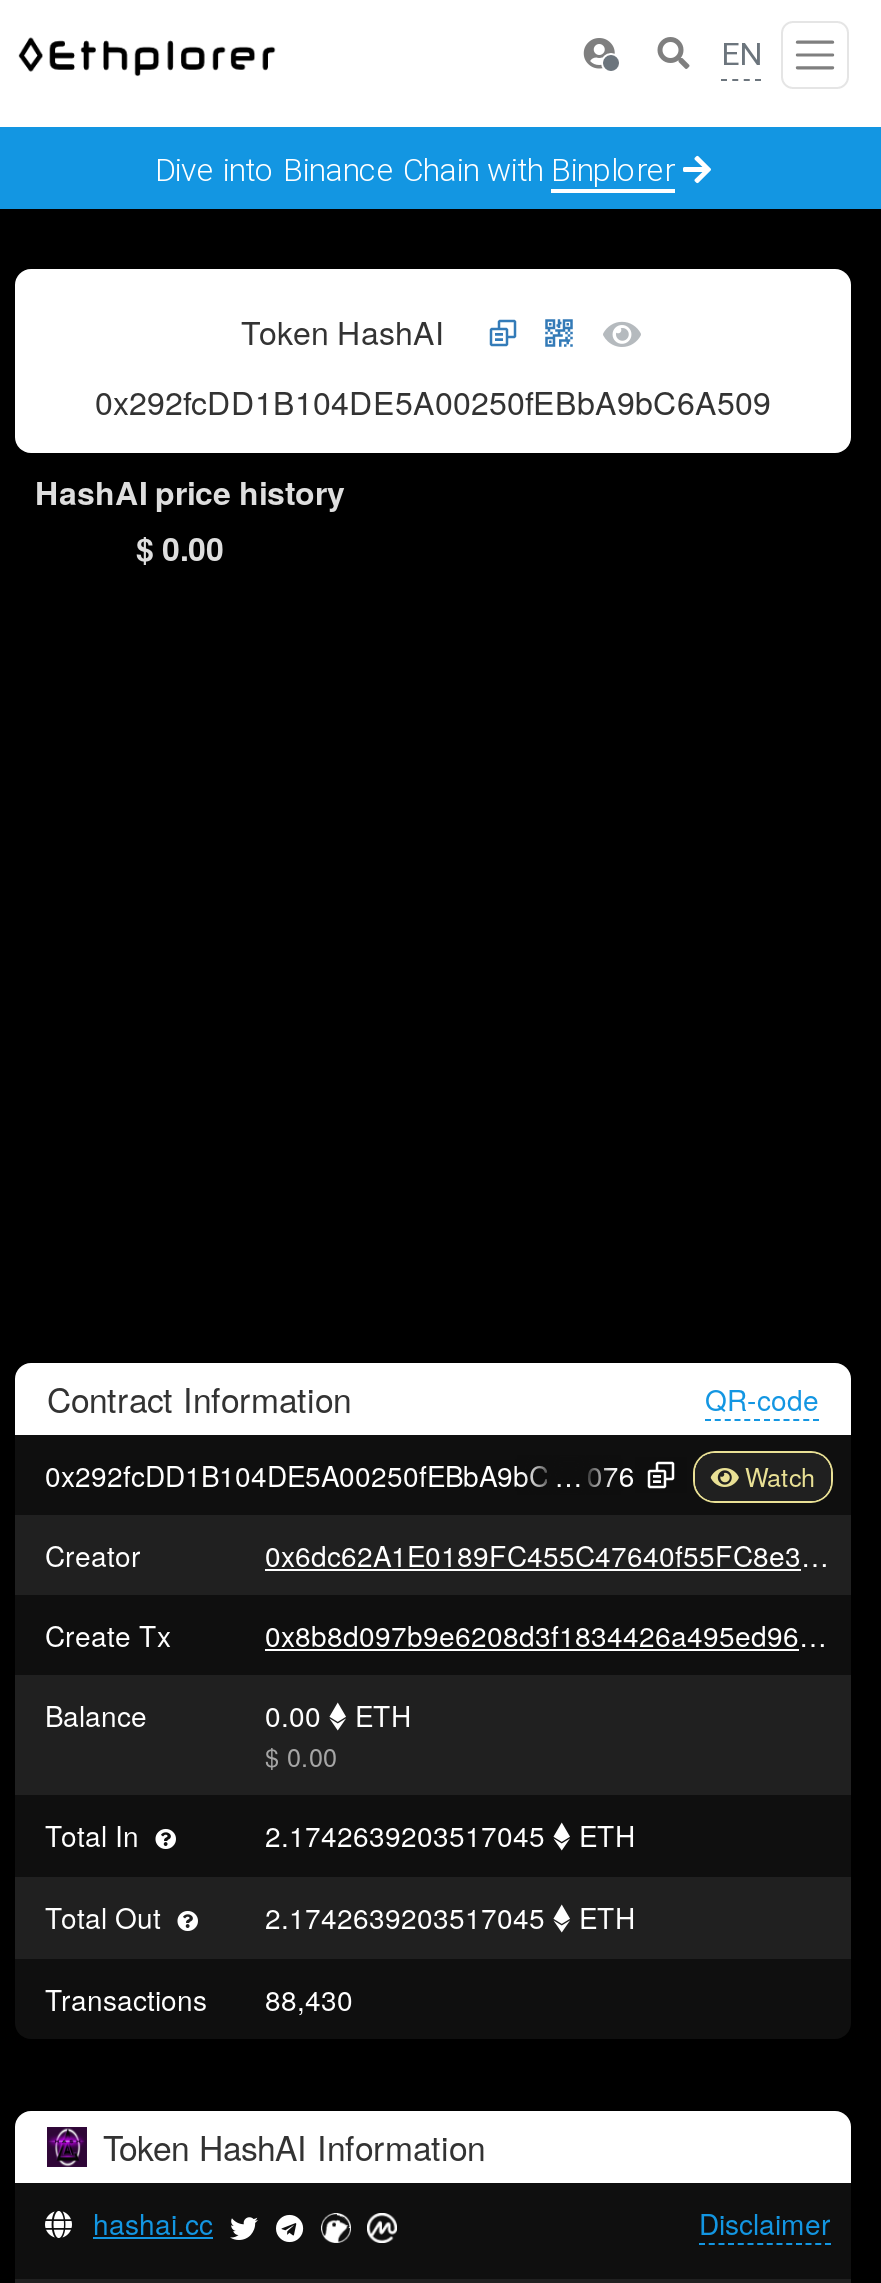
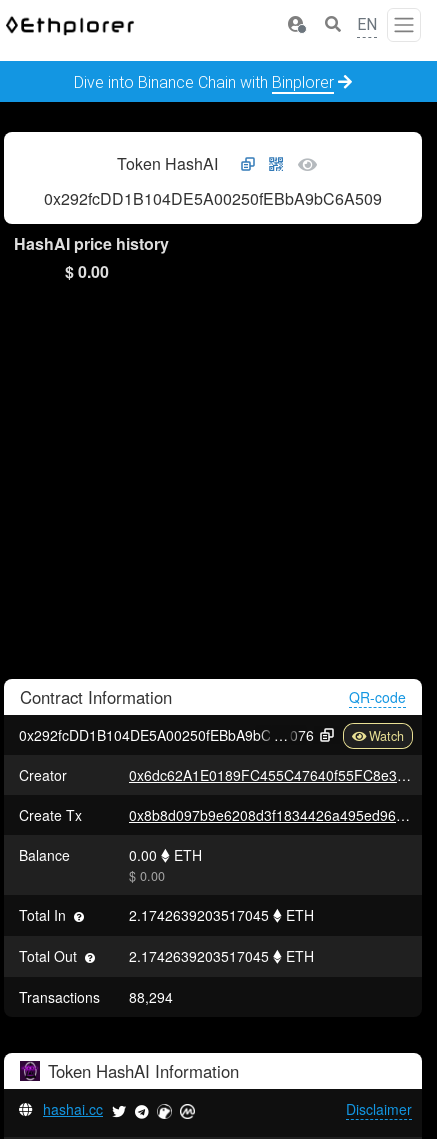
- Transactions 88,430
+ Transactions 88,294
